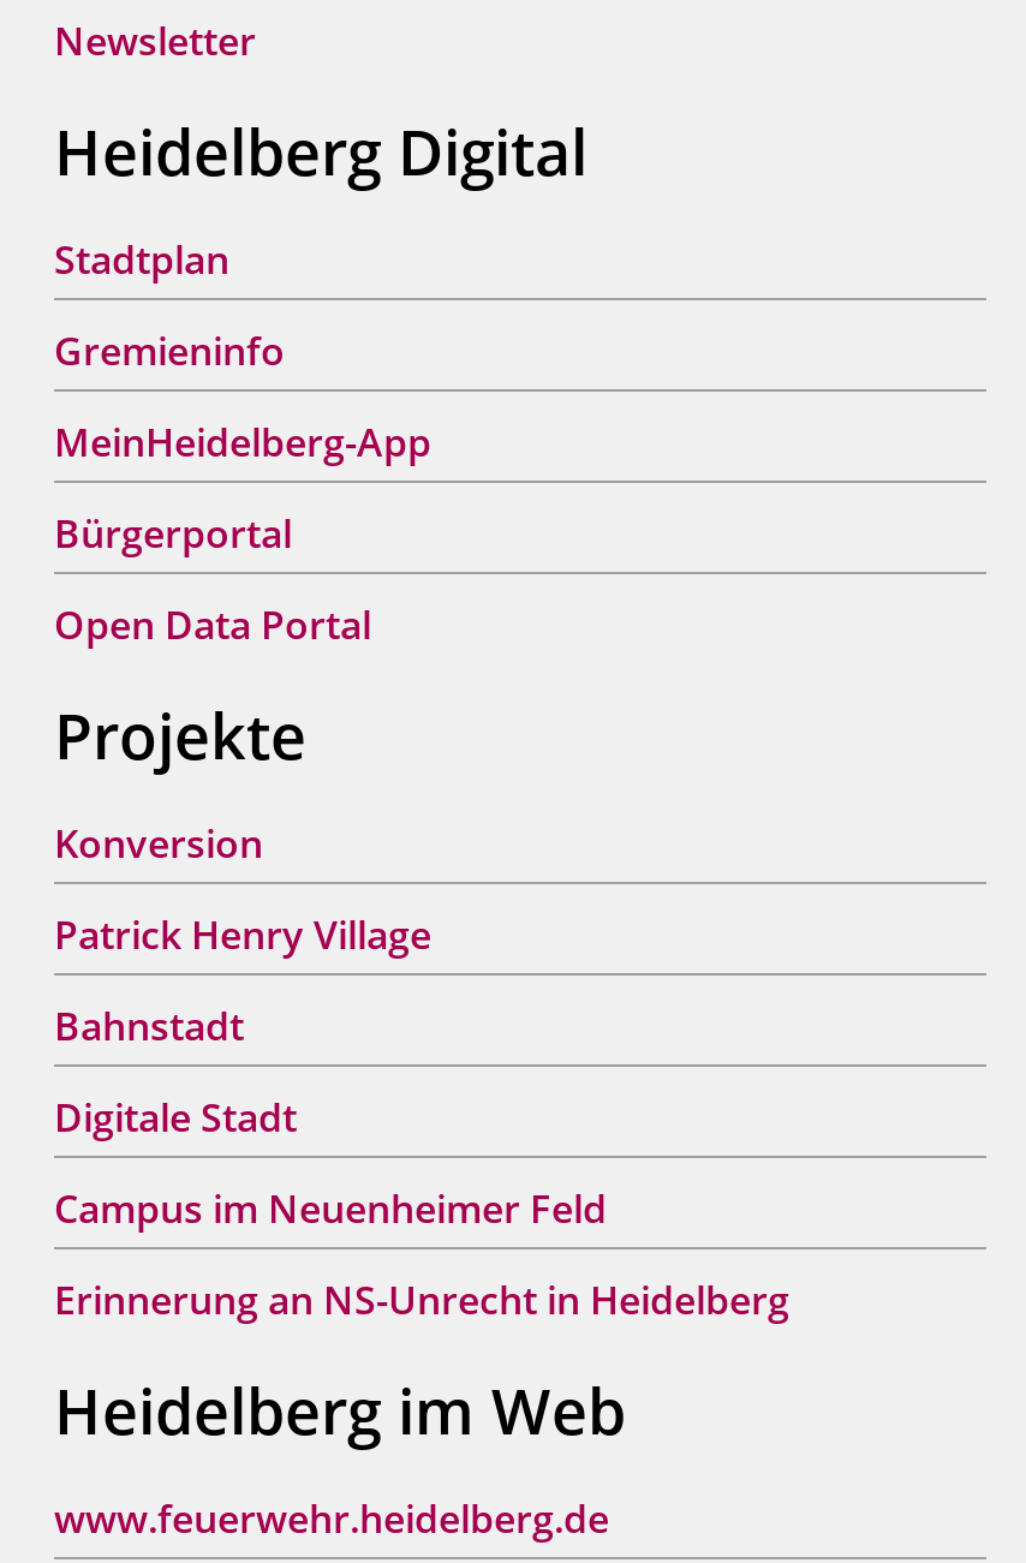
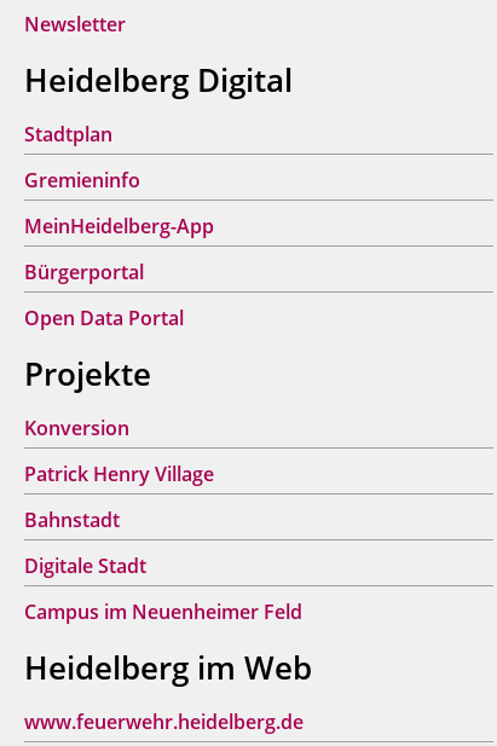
- Erinnerung an NS-Unrecht in Heidelberg
